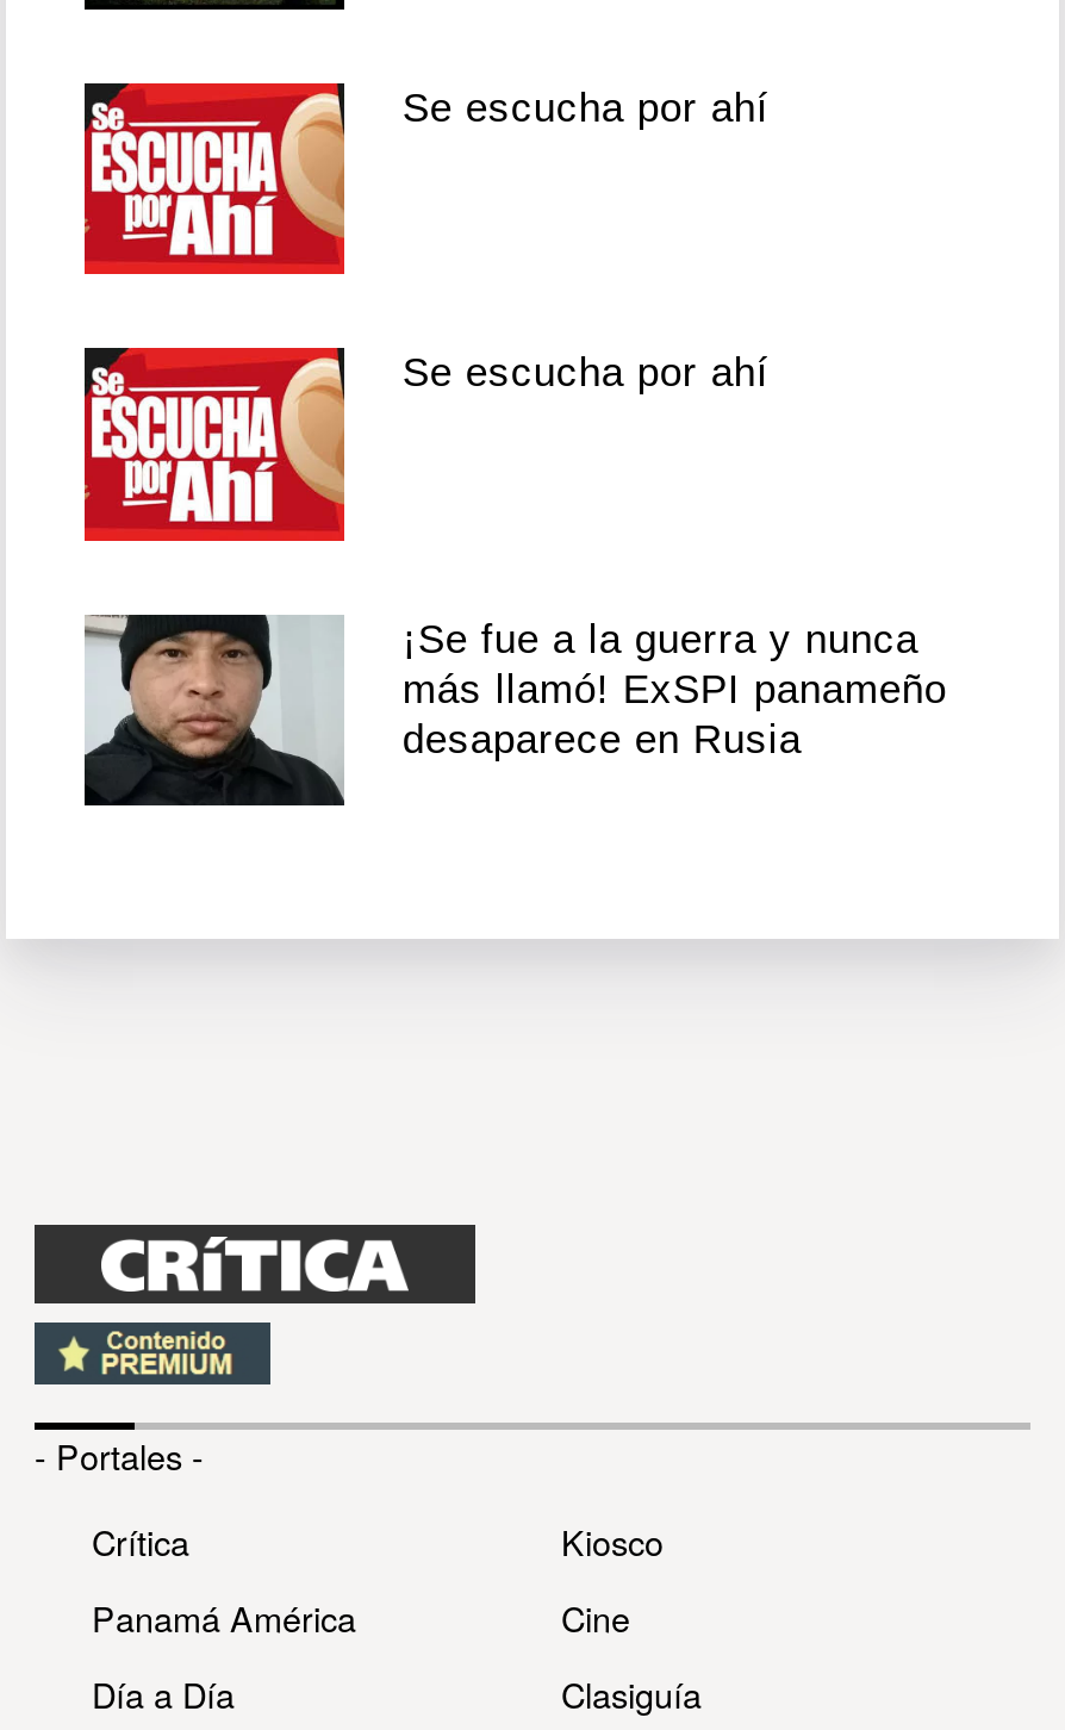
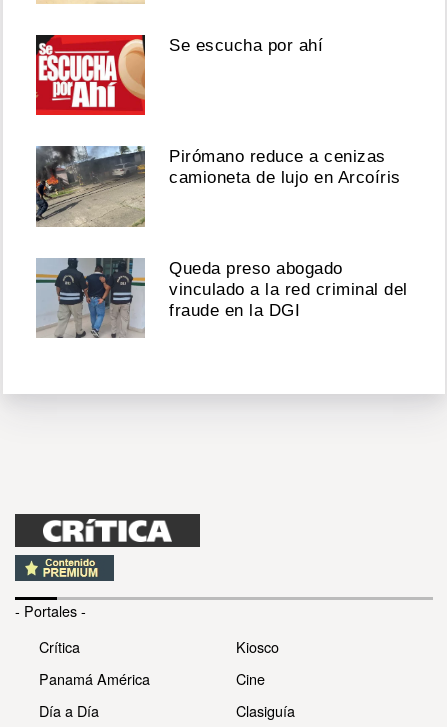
- [image]
- Se escucha por ahí
+ [image]
+ Pirómano reduce a cenizas
+ camioneta de lujo en Arcoíris

- [image]
- ¡Se fue a la guerra y nunca
- más llamó! ExSPI panameño
- desaparece en Rusia
+ [image]
+ Queda preso abogado
+ vinculado a la red criminal del
+ fraude en la DGI
